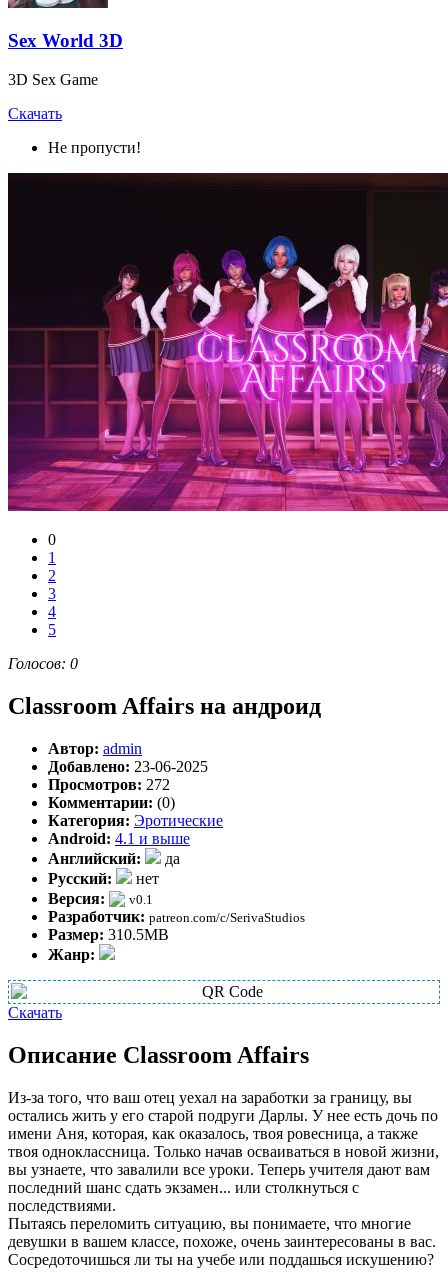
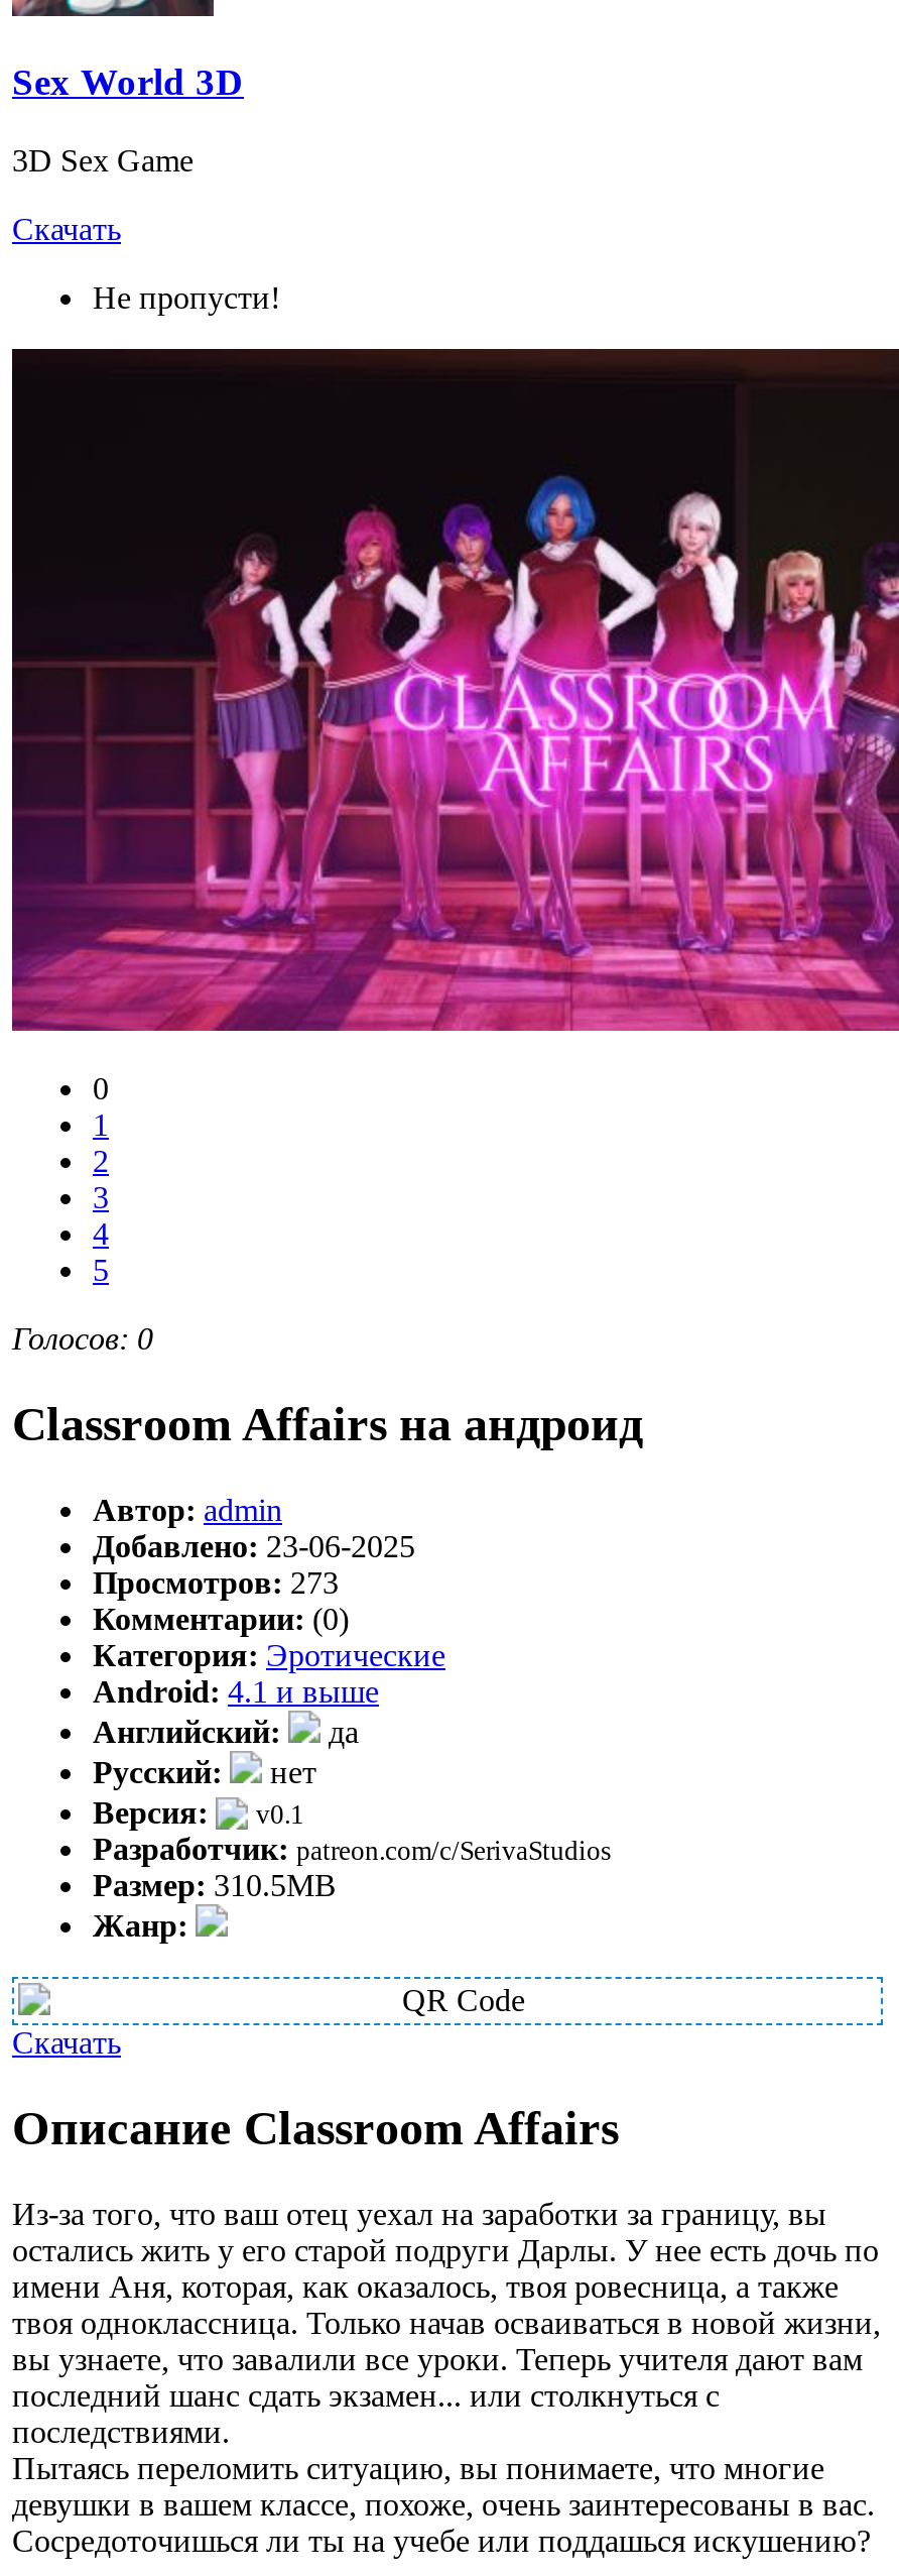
- Просмотров: 272
+ Просмотров: 273
